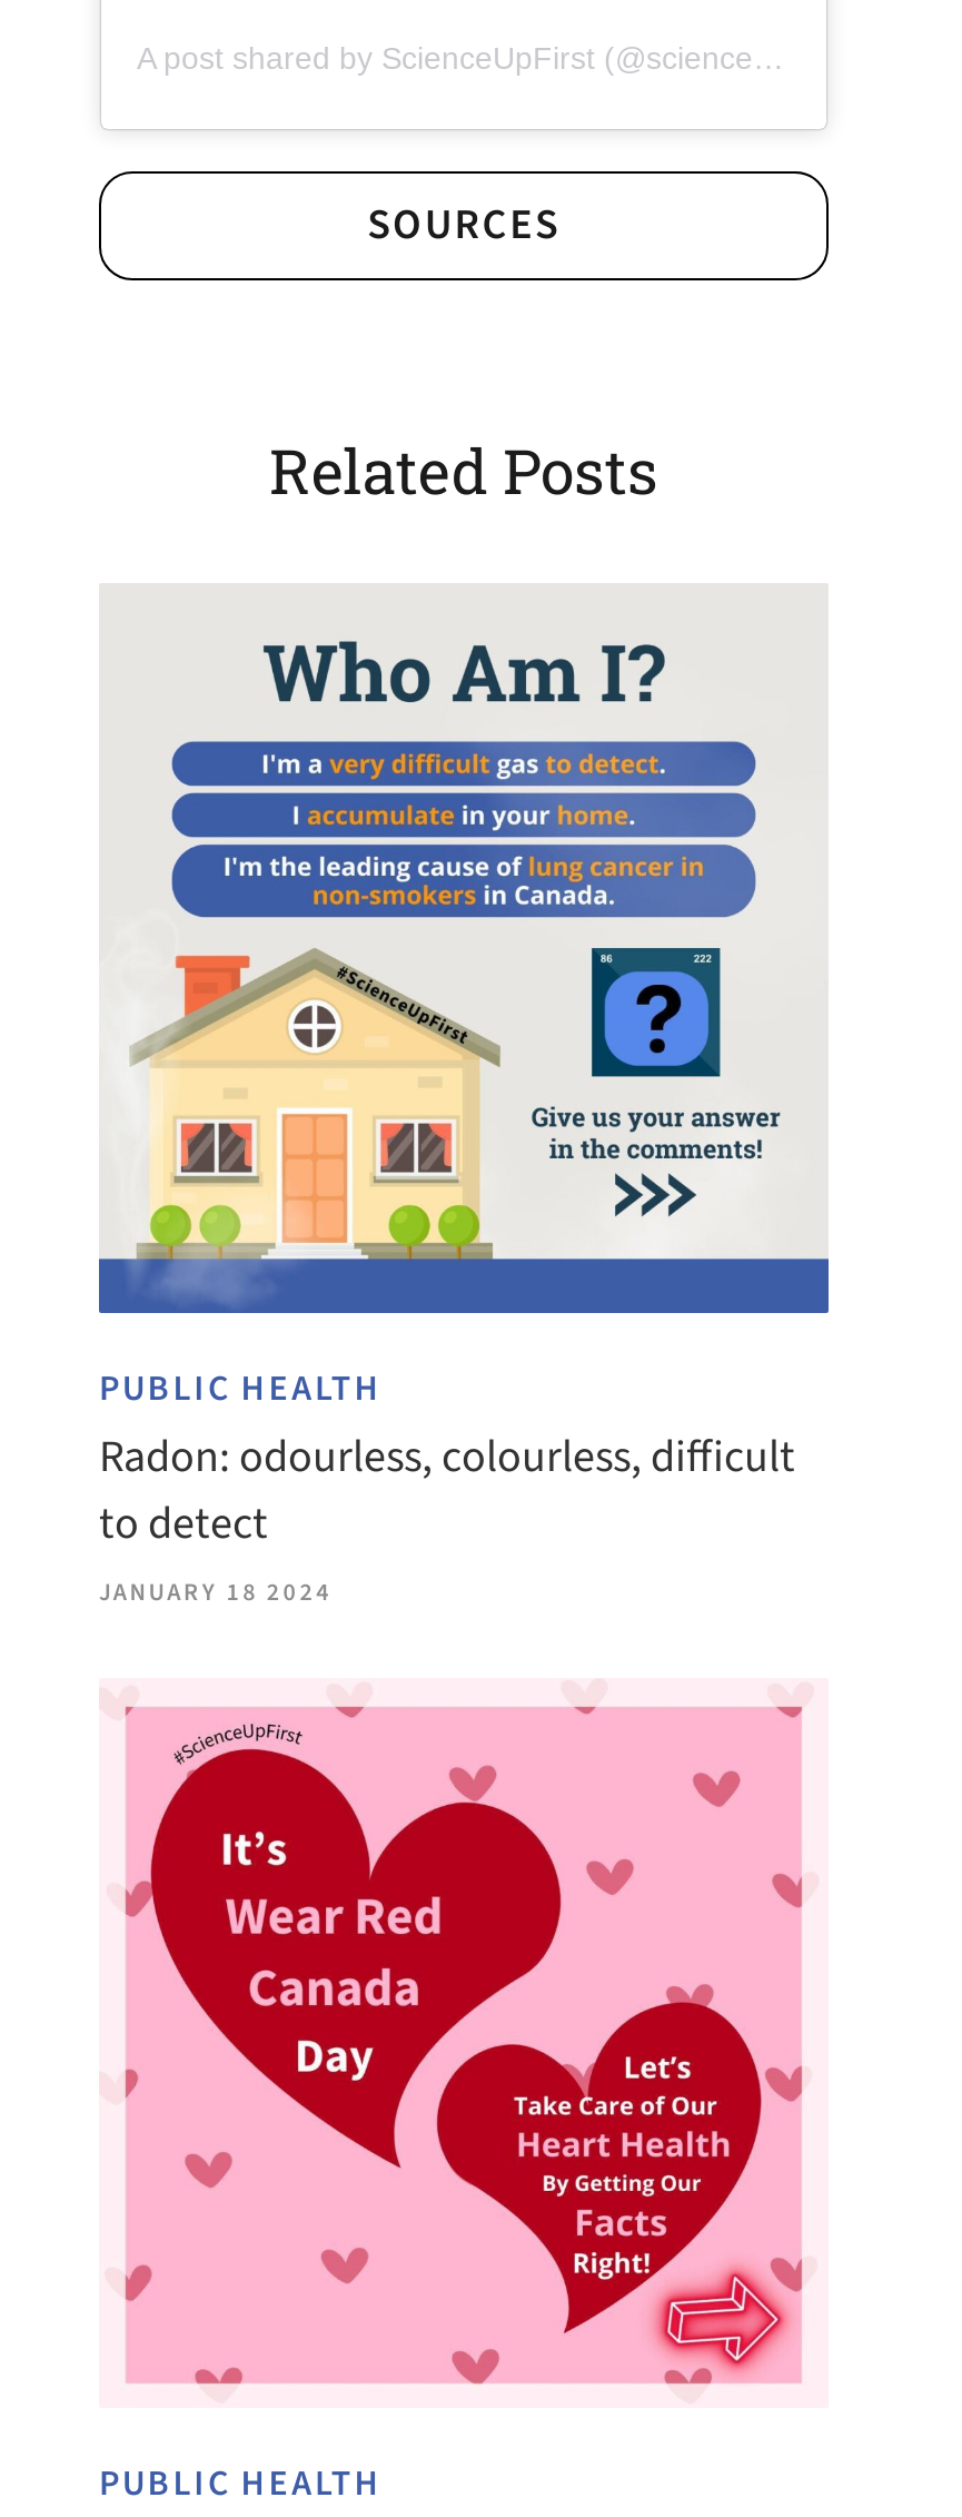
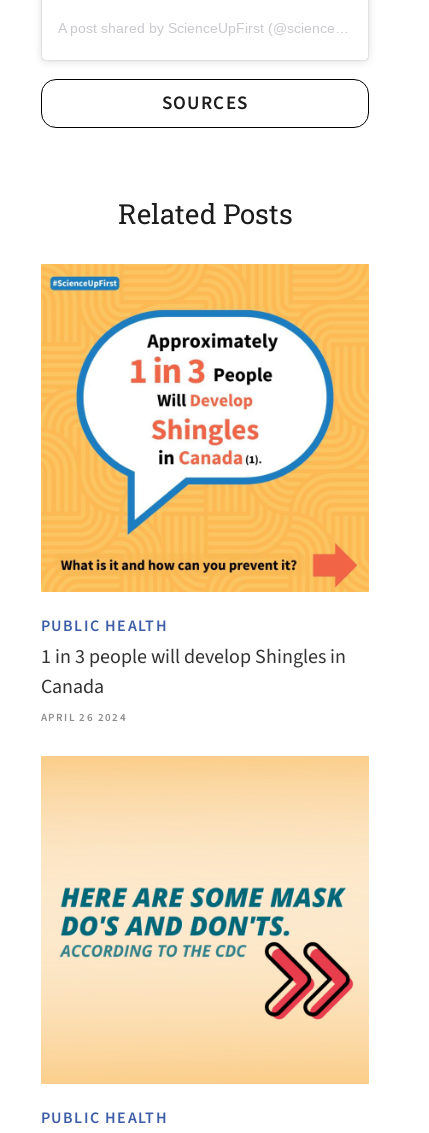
- [image]
+ [image]

- Radon: odourless, colourless, difficult
- to detect
- JANUARY 18 2024
+ 1 in 3 people will develop Shingles in
+ Canada
+ APRIL 26 2024

- [image]
+ [image]
